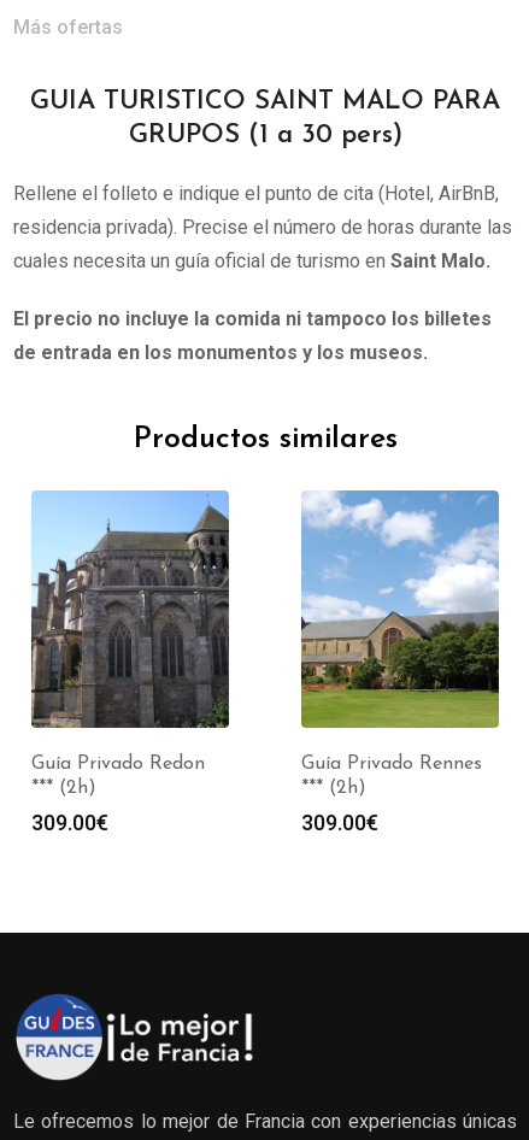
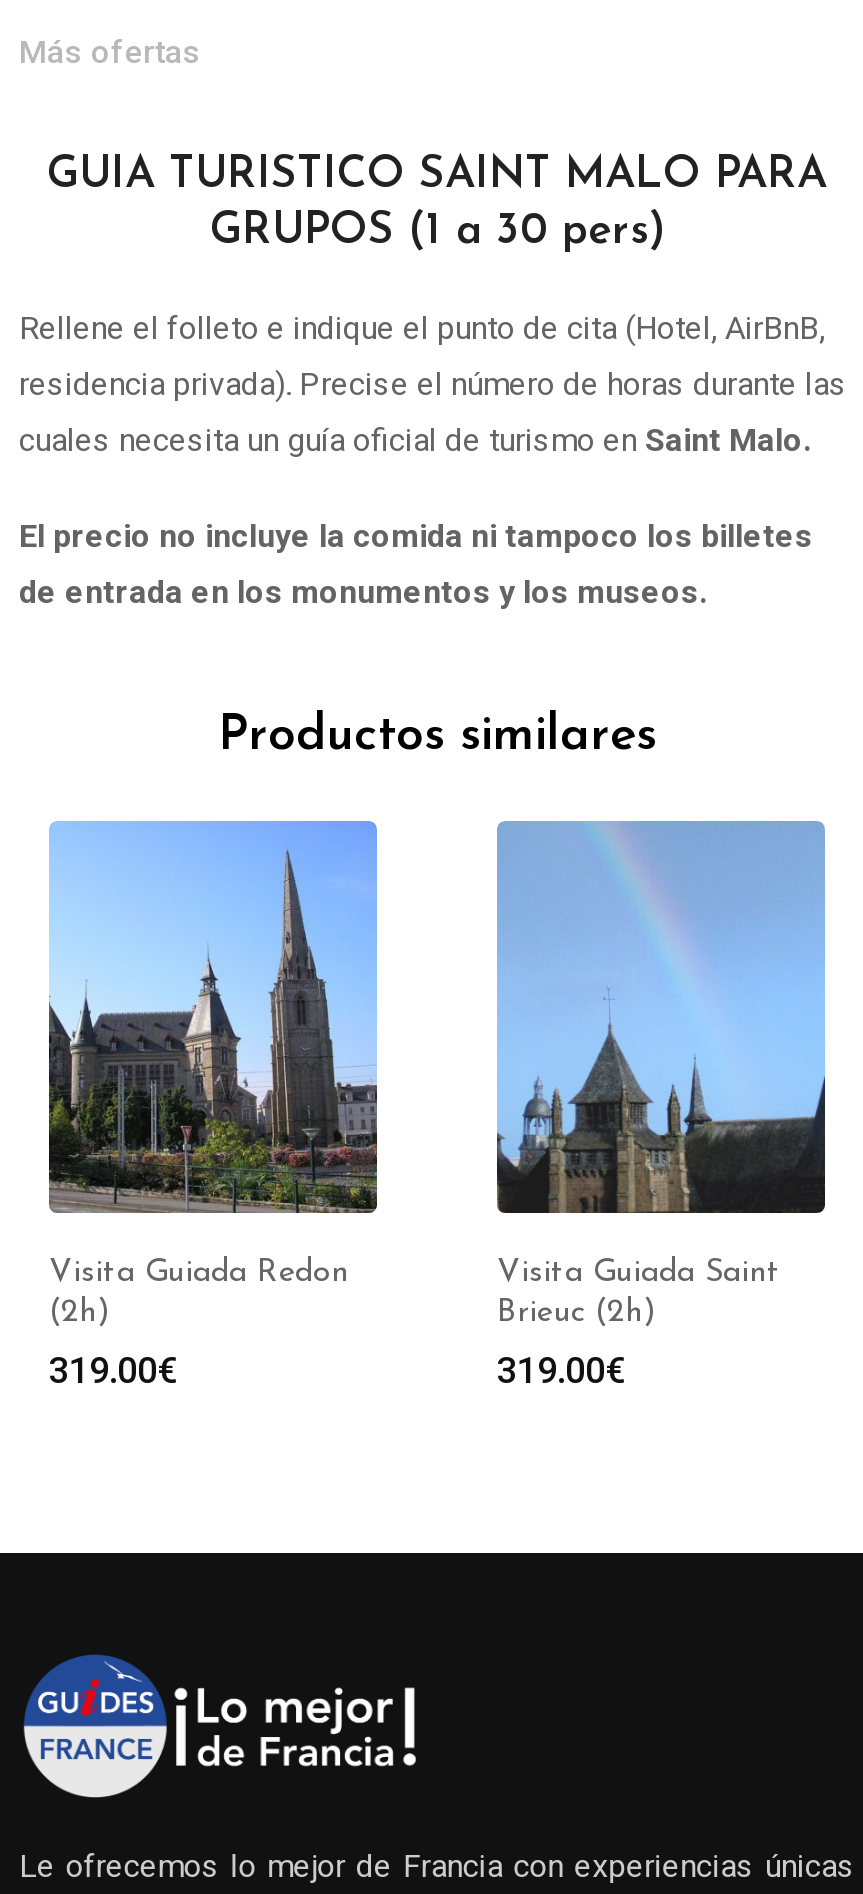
- [image]
- Guía Privado Rennes
- *** (2h)
+ [image]
+ Visita Guiada Saint
+ Brieuc (2h)

- [image]
- Guía Privado Redon
- *** (2h)
+ [image]
+ Visita Guiada Redon
+ (2h)

- 309.00€
+ 319.00€

- 309.00€
+ 319.00€
